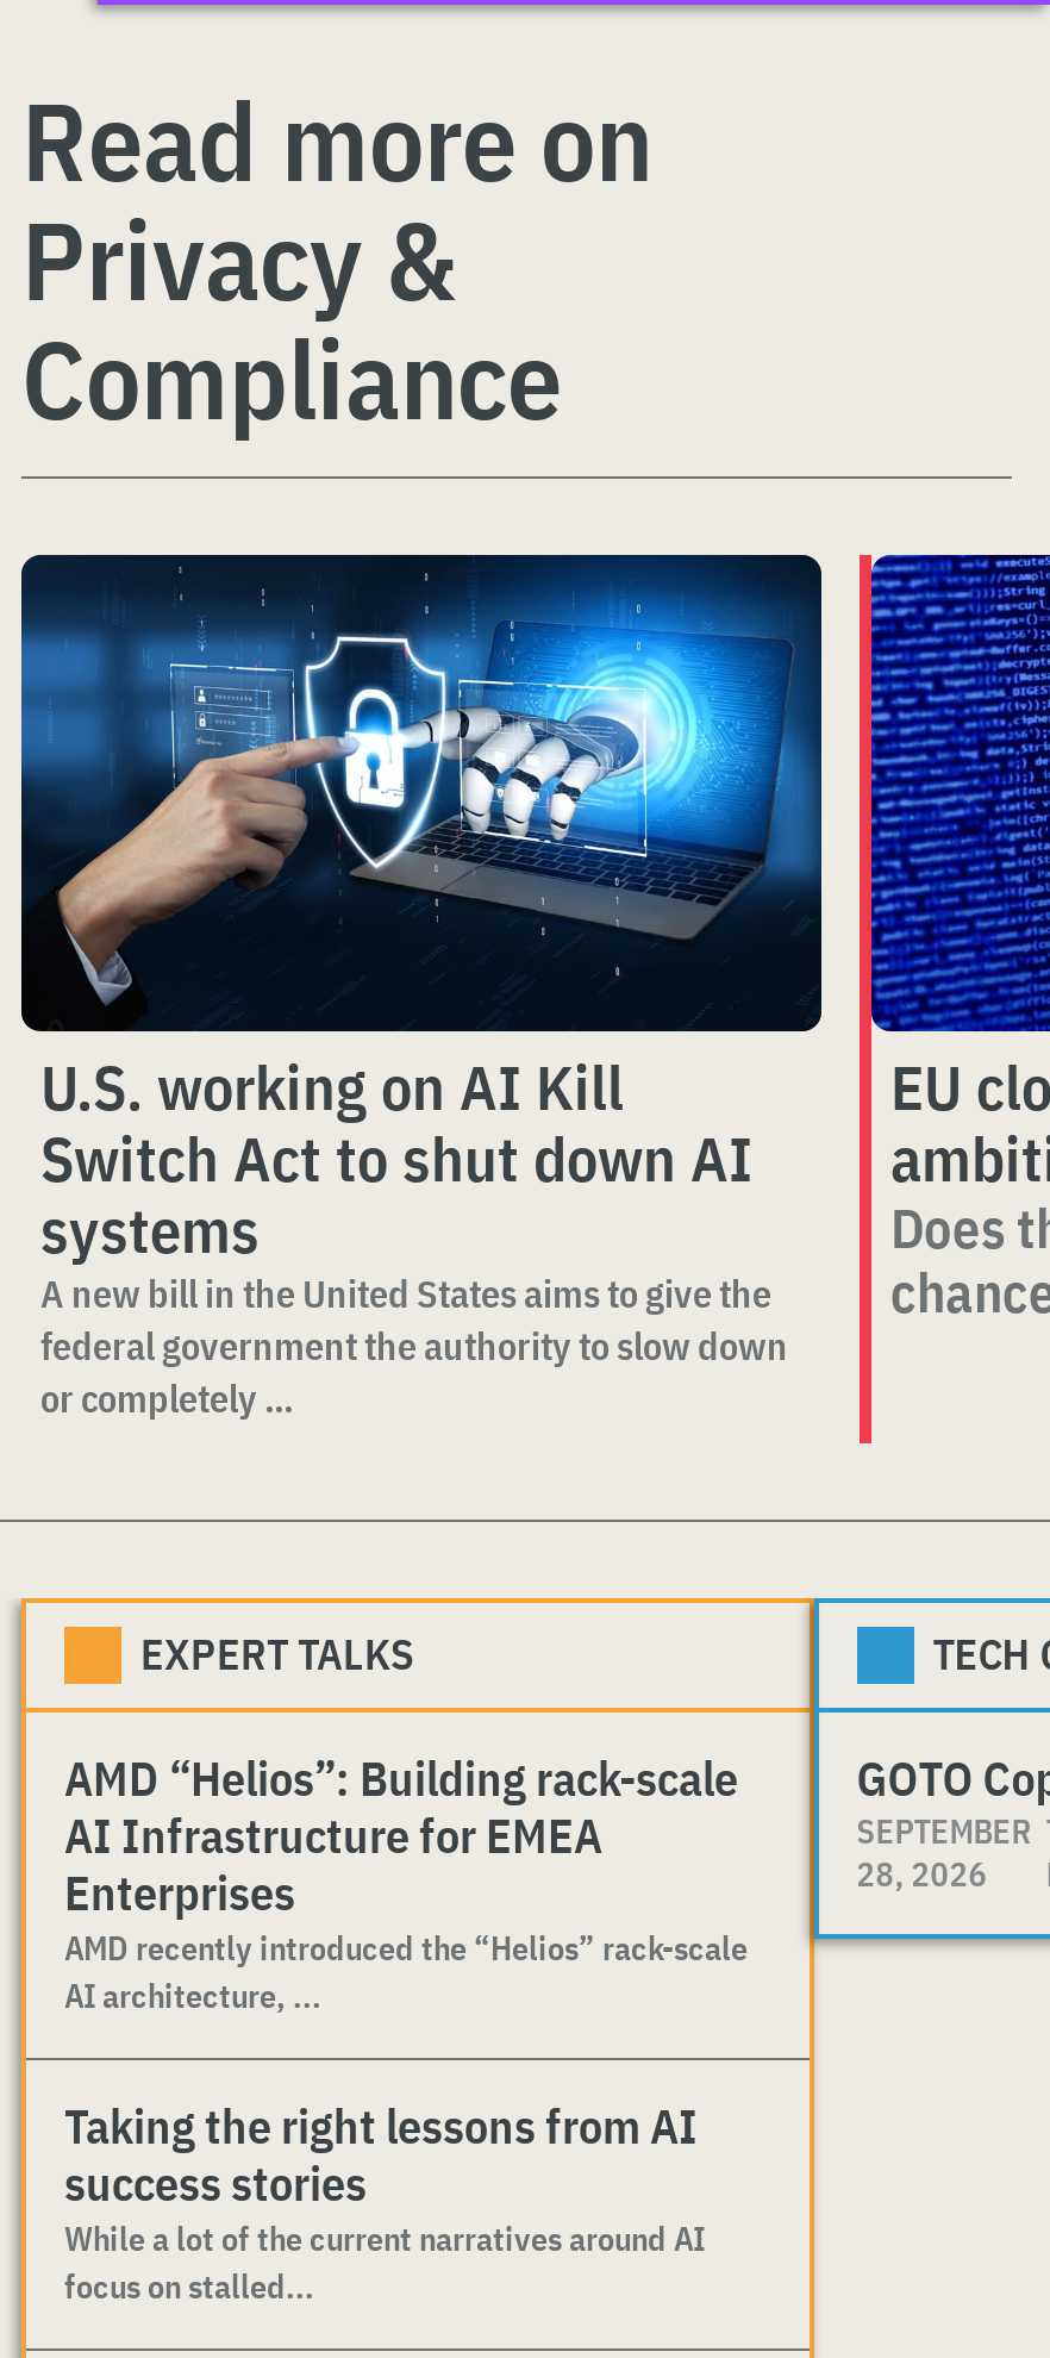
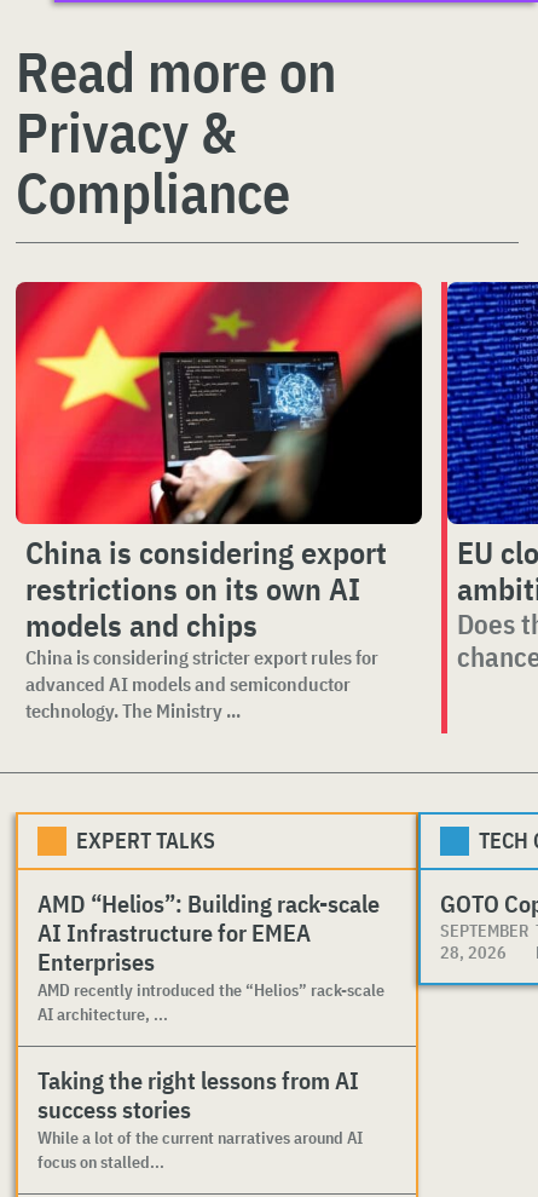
- [image]
- U.S. working on AI Kill
- Switch Act to shut down AI
- systems
- A new bill in the United States aims to give the
- federal government the authority to slow down
- or completely ...
+ [image]
+ China is considering export
+ restrictions on its own AI
+ models and chips
+ China is considering stricter export rules for
+ advanced AI models and semiconductor
+ technology. The Ministry ...
